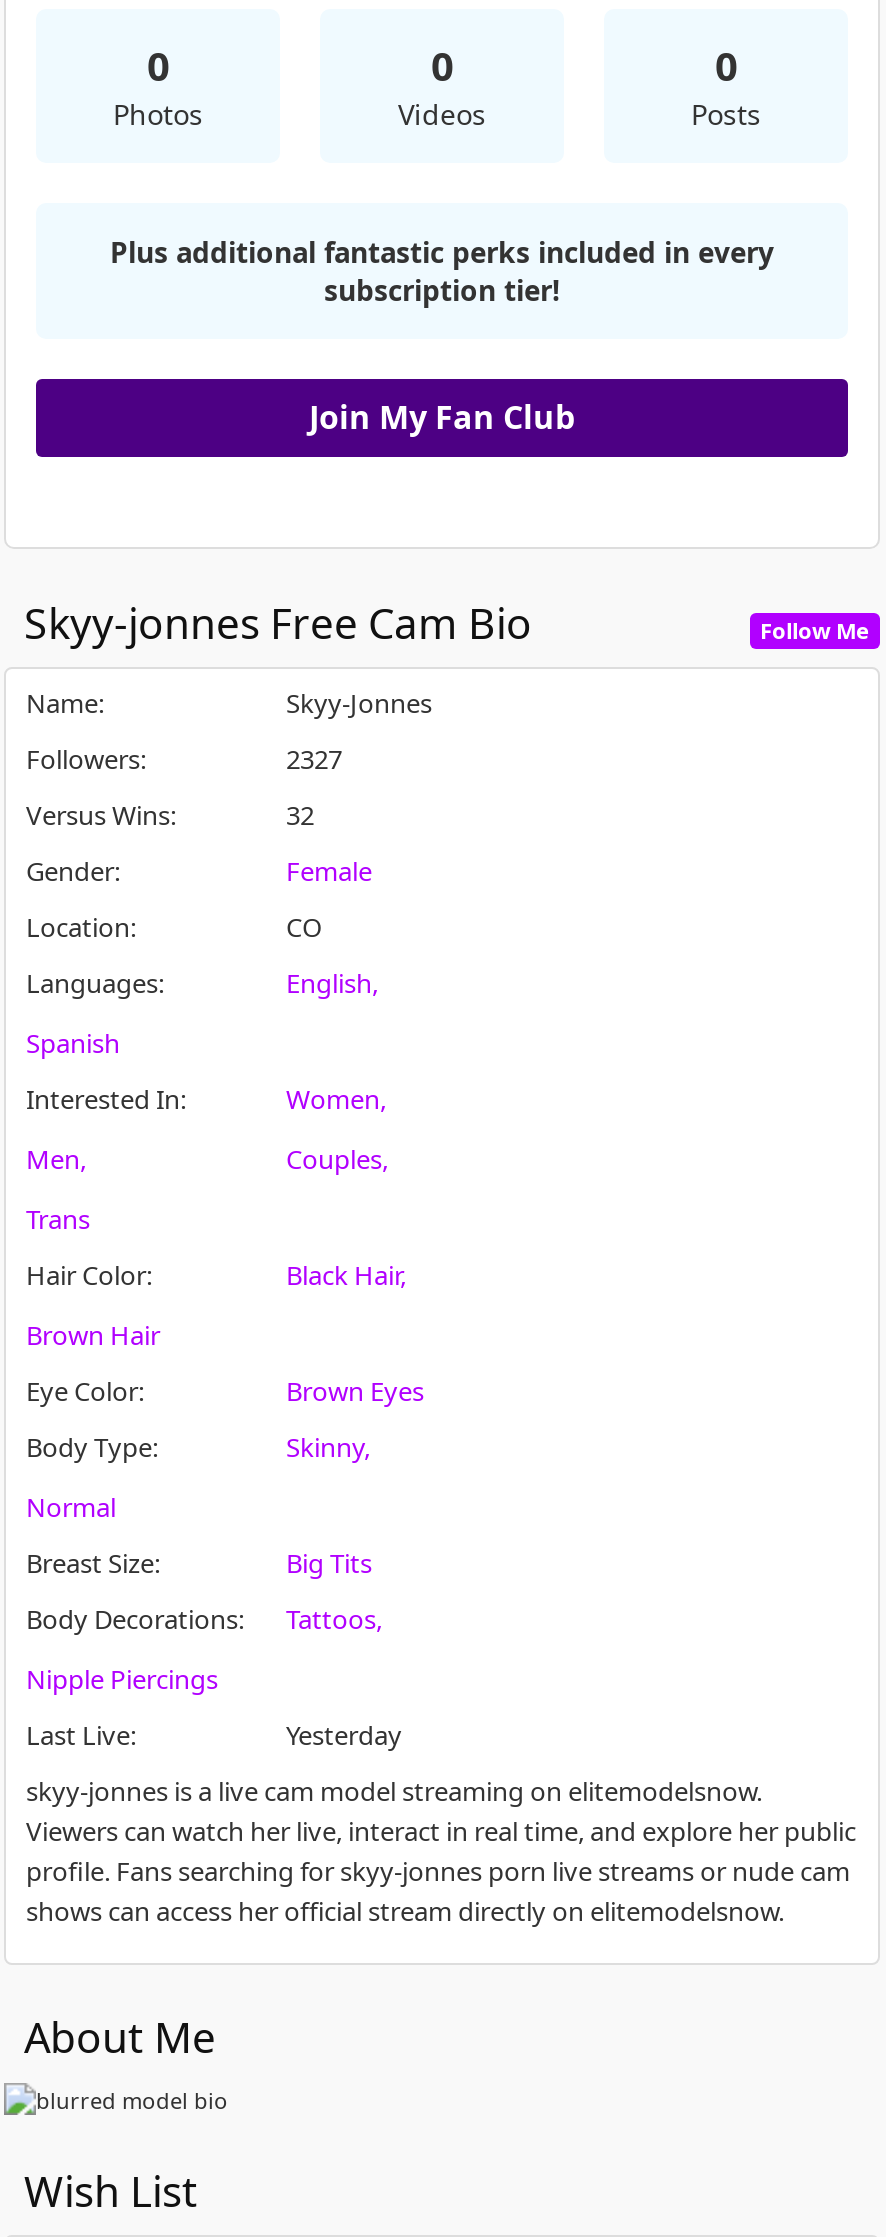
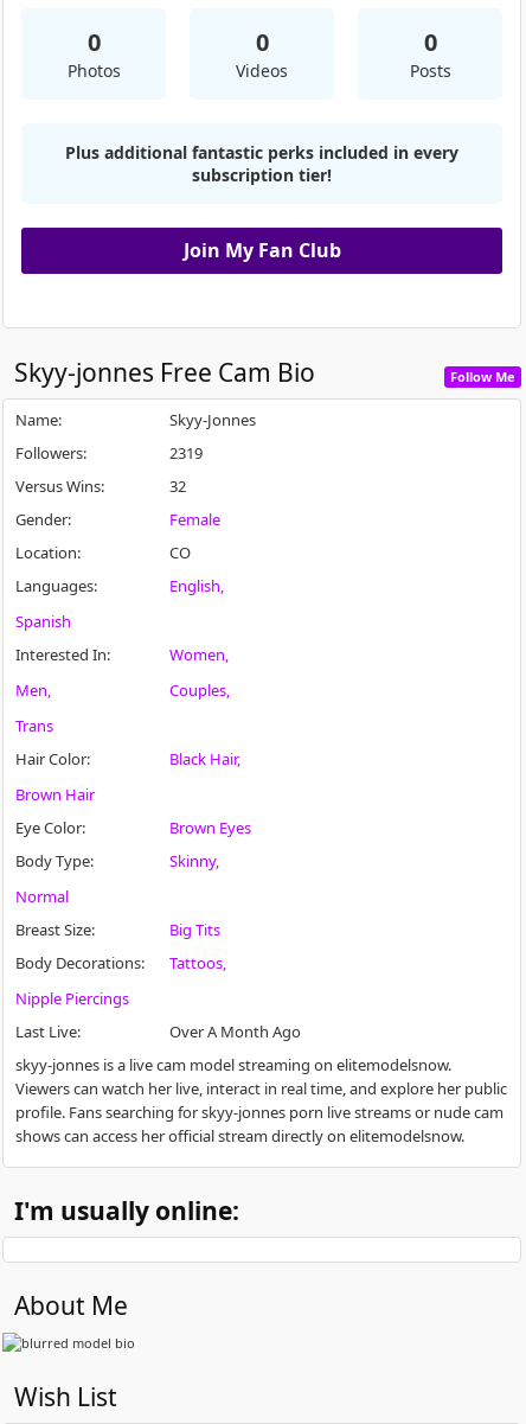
- 2327
+ 2319

- Yesterday
+ Over A Month Ago

+ I'm usually online:
